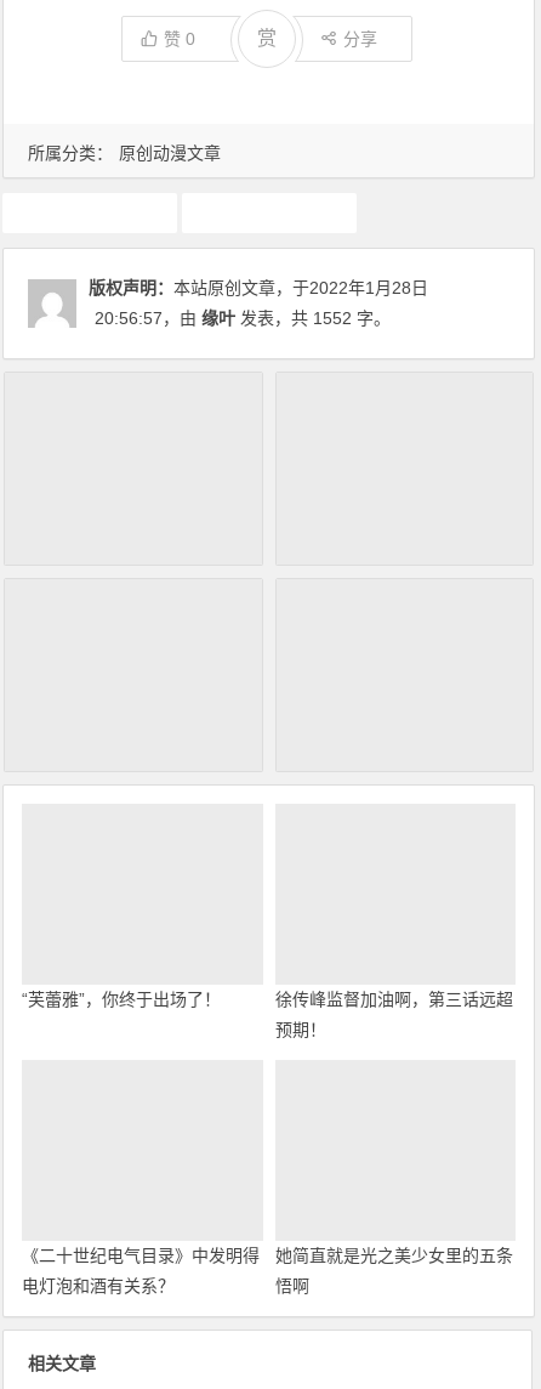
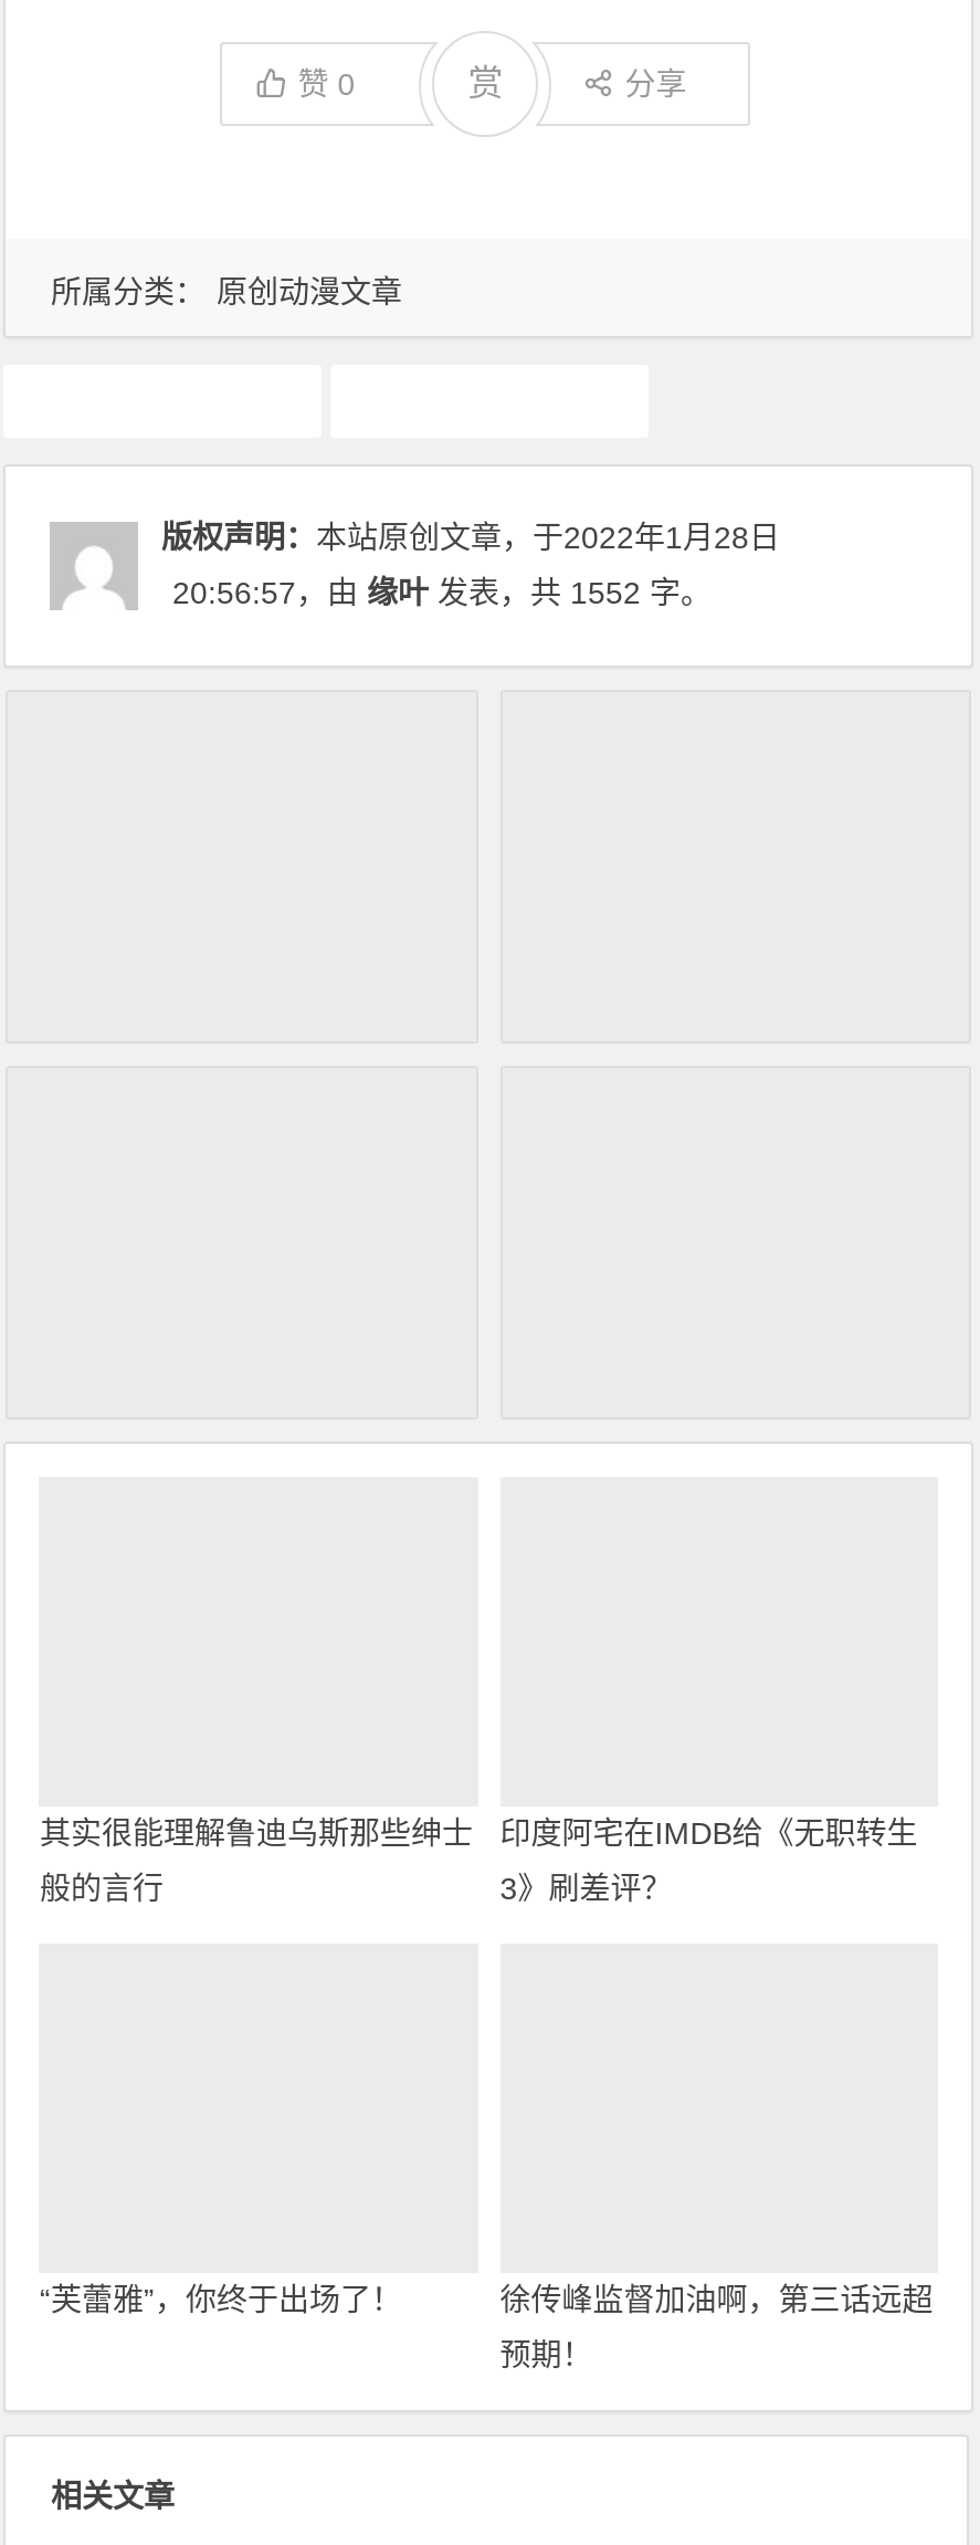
+ 其实很能理解鲁迪乌斯那些绅士
+ 般的言行

+ 印度阿宅在IMDB给《无职转生
+ 3》刷差评？

moved down: 徐传峰监督加油啊，第三话远超 | 预期！

- 《二十世纪电气目录》中发明得
- 电灯泡和酒有关系？

- 她简直就是光之美少女里的五条
- 悟啊
